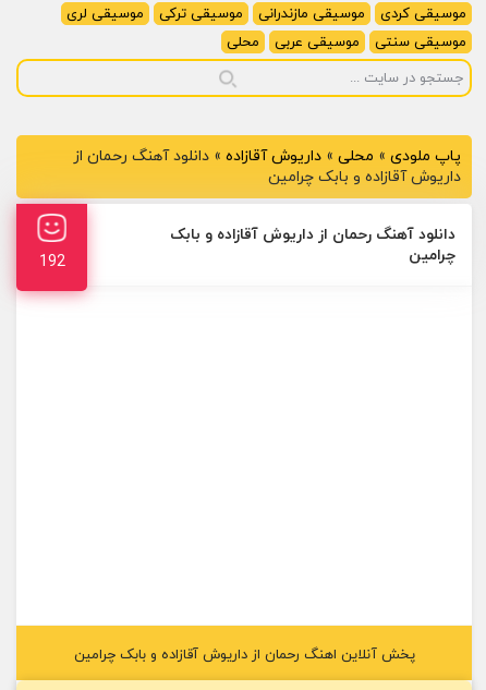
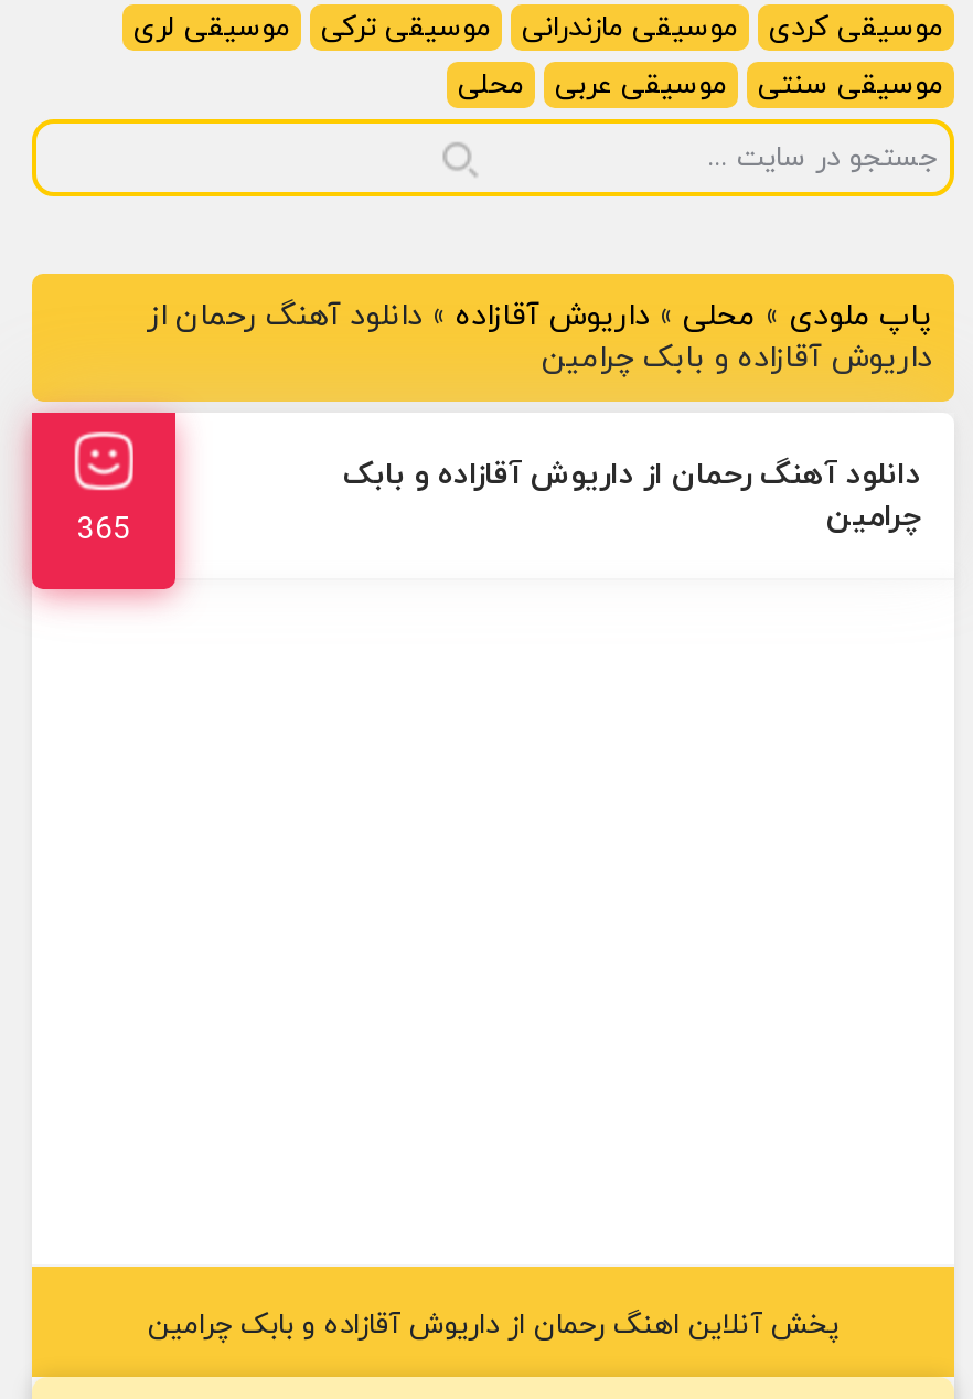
- 192
+ 365
